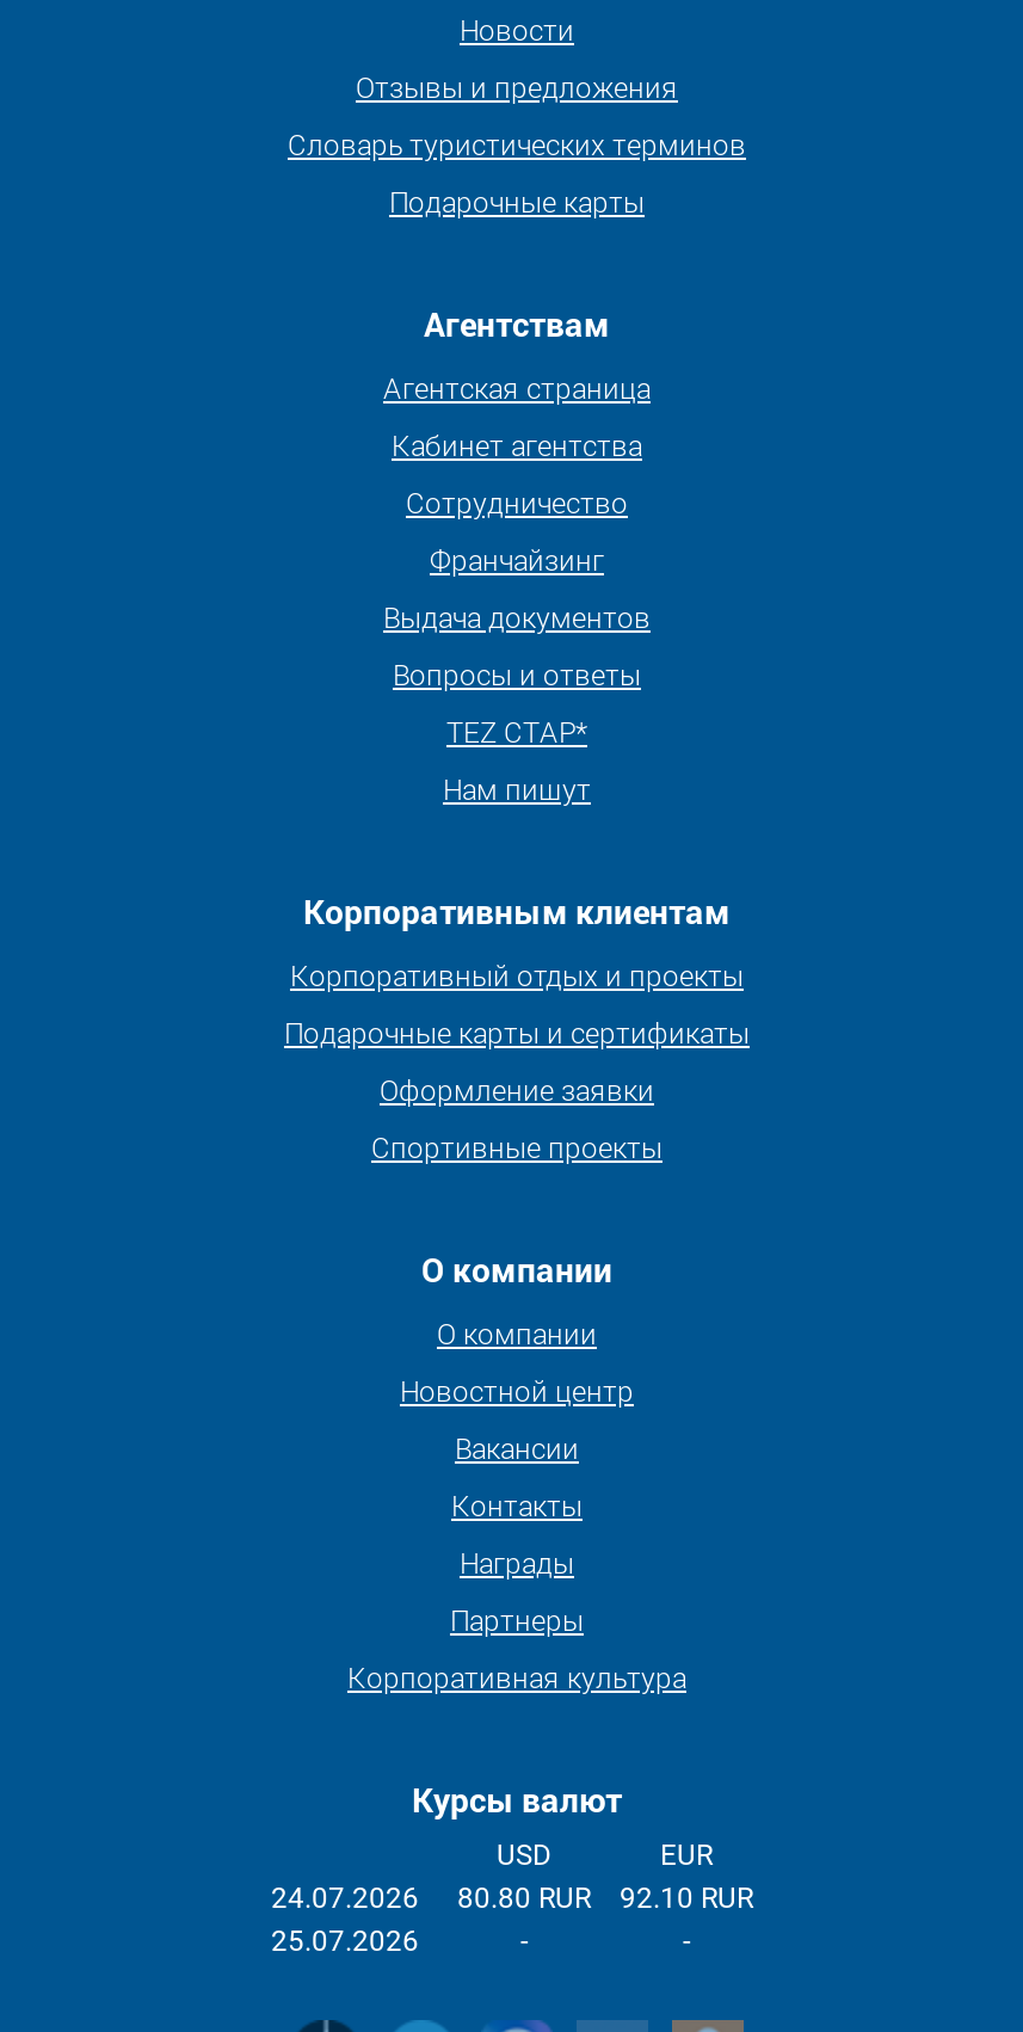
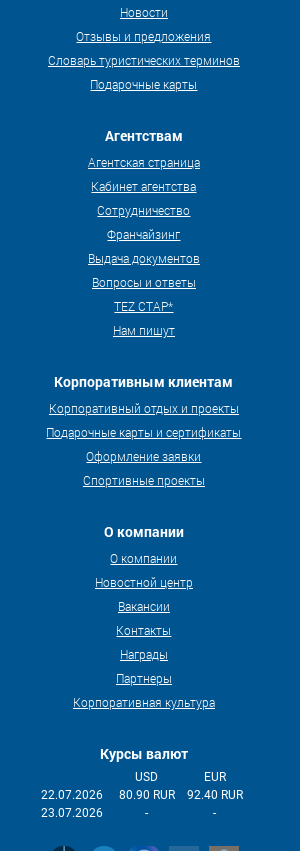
- 24.07.2026
+ 22.07.2026

- 80.80 RUR
+ 80.90 RUR

- 92.10 RUR
+ 92.40 RUR

- 25.07.2026
+ 23.07.2026
